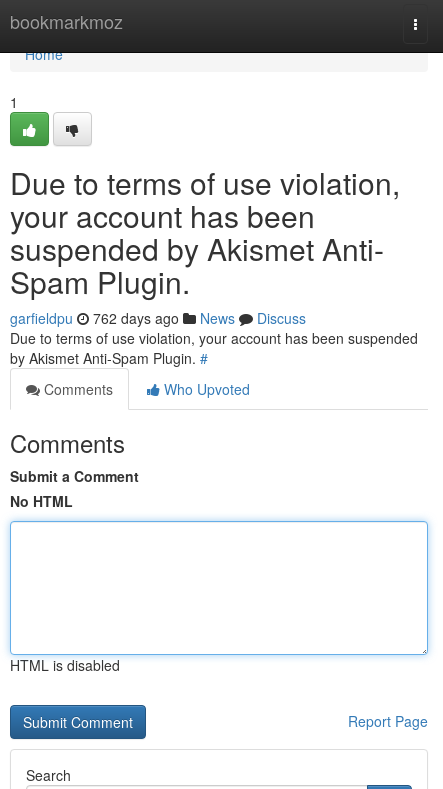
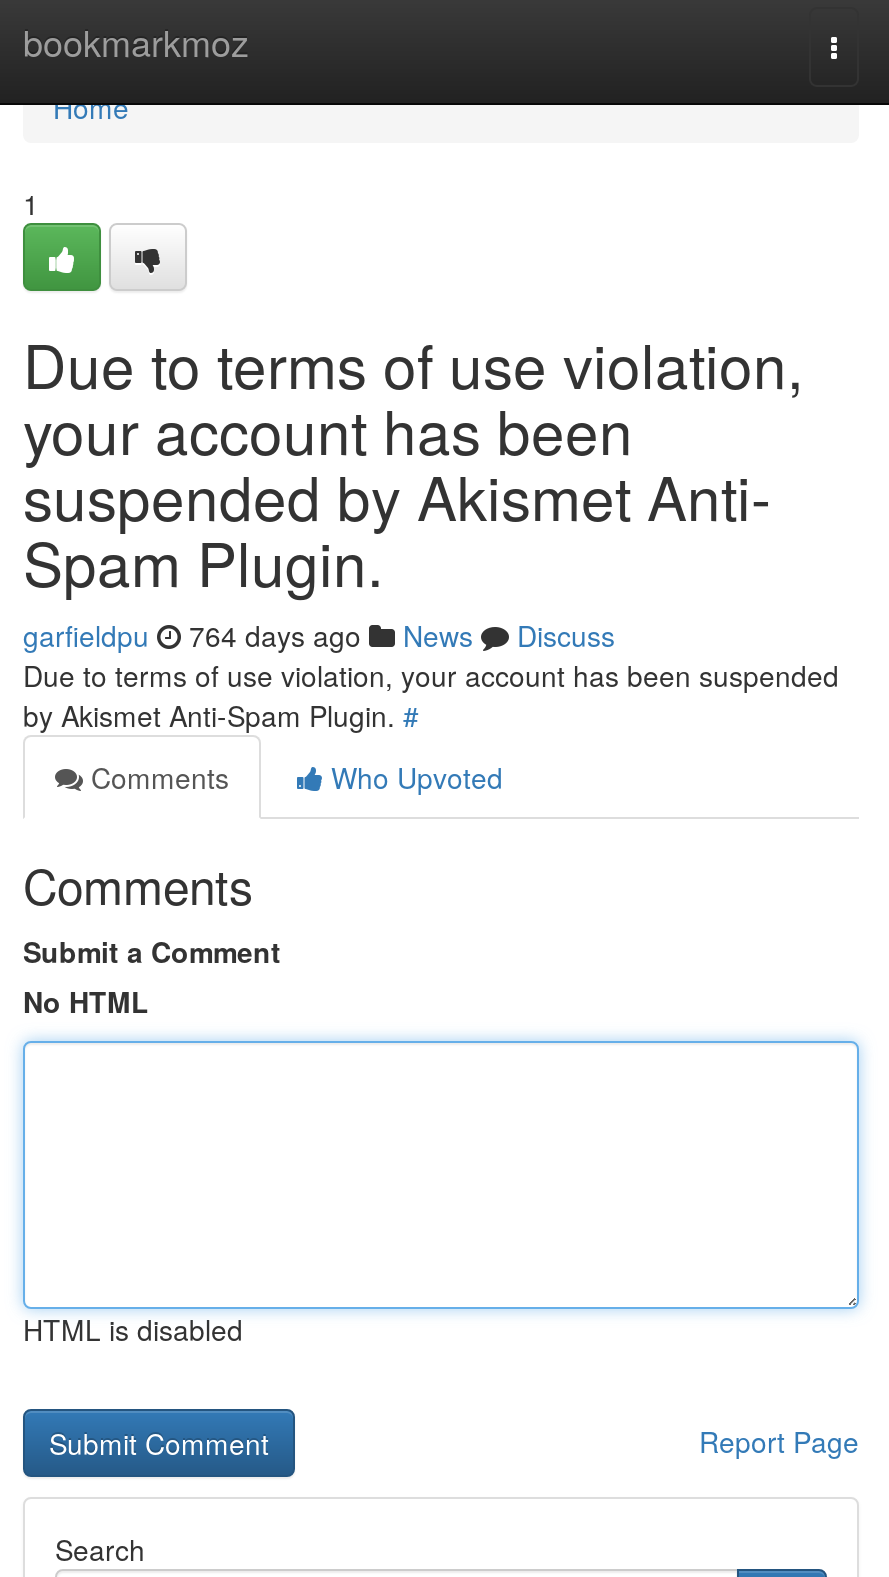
- garfieldpu 762 days ago News Discuss
+ garfieldpu 764 days ago News Discuss
